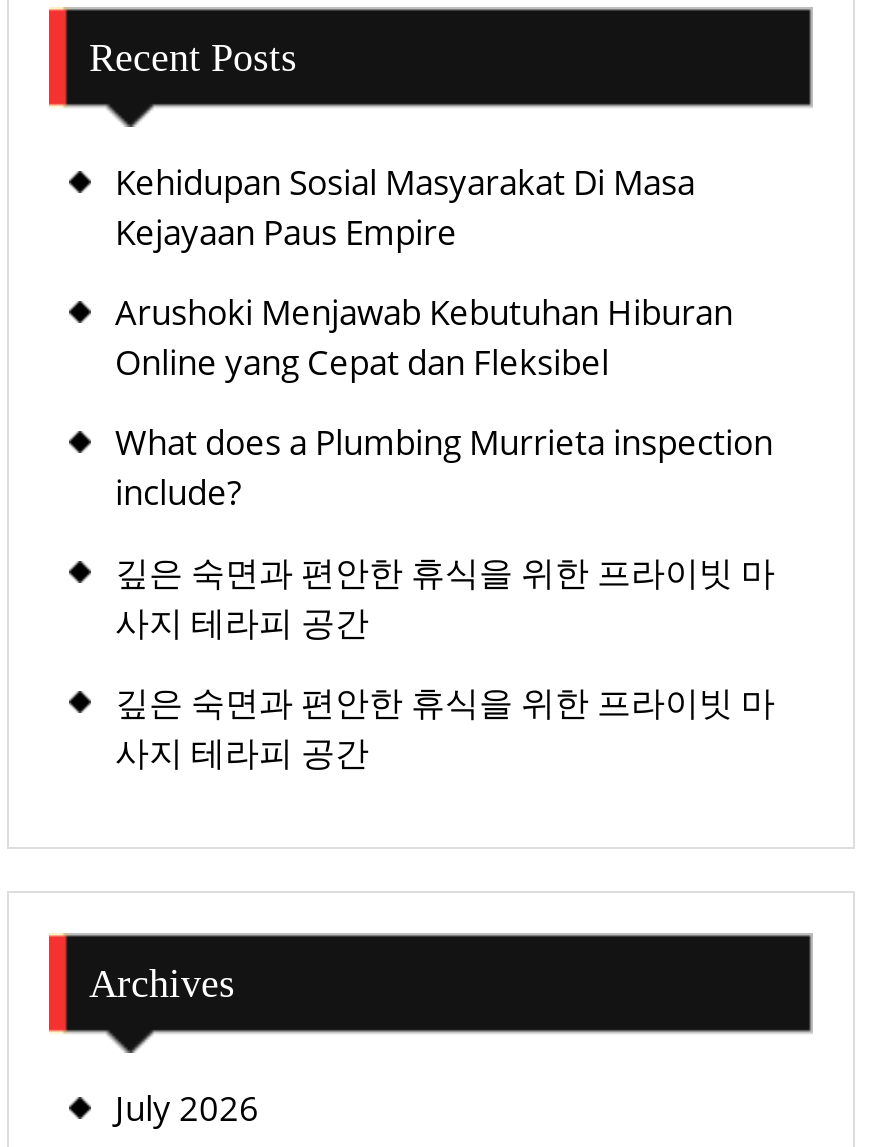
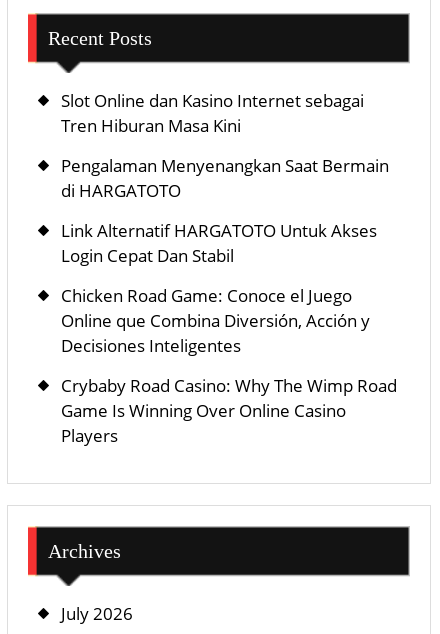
- Kehidupan Sosial Masyarakat Di Masa
- Kejayaan Paus Empire
+ Slot Online dan Kasino Internet sebagai
+ Tren Hiburan Masa Kini

- Arushoki Menjawab Kebutuhan Hiburan
- Online yang Cepat dan Fleksibel
+ Pengalaman Menyenangkan Saat Bermain
+ di HARGATOTO

- What does a Plumbing Murrieta inspection
- include?
+ Link Alternatif HARGATOTO Untuk Akses
+ Login Cepat Dan Stabil

- 깊은 숙면과 편안한 휴식을 위한 프라이빗 마
- 사지 테라피 공간
+ Chicken Road Game: Conoce el Juego
+ Online que Combina Diversión, Acción y
+ Decisiones Inteligentes

- 깊은 숙면과 편안한 휴식을 위한 프라이빗 마
- 사지 테라피 공간
+ Crybaby Road Casino: Why The Wimp Road
+ Game Is Winning Over Online Casino
+ Players
